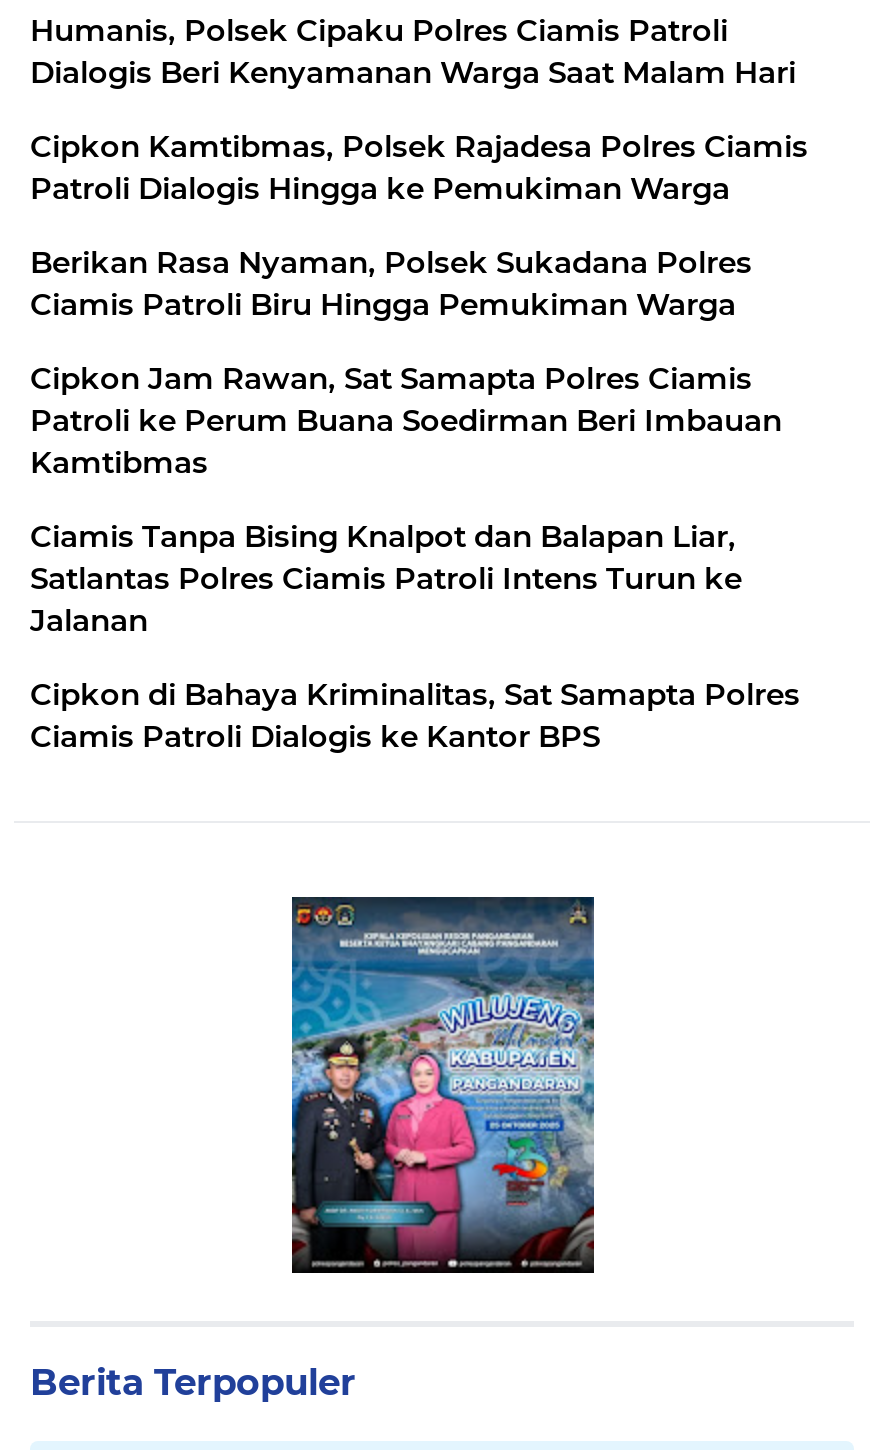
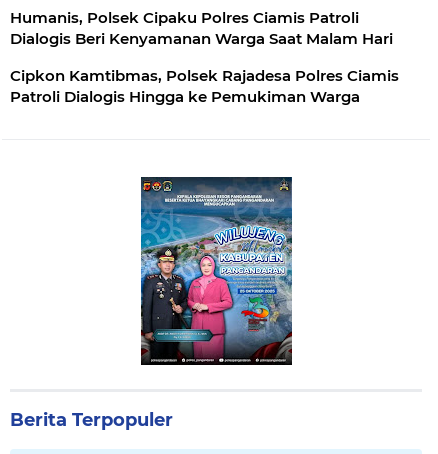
- Berikan Rasa Nyaman, Polsek Sukadana Polres
- Ciamis Patroli Biru Hingga Pemukiman Warga
- Cipkon Jam Rawan, Sat Samapta Polres Ciamis
- Patroli ke Perum Buana Soedirman Beri Imbauan
- Kamtibmas
- Ciamis Tanpa Bising Knalpot dan Balapan Liar,
- Satlantas Polres Ciamis Patroli Intens Turun ke
- Jalanan
- Cipkon di Bahaya Kriminalitas, Sat Samapta Polres
- Ciamis Patroli Dialogis ke Kantor BPS
